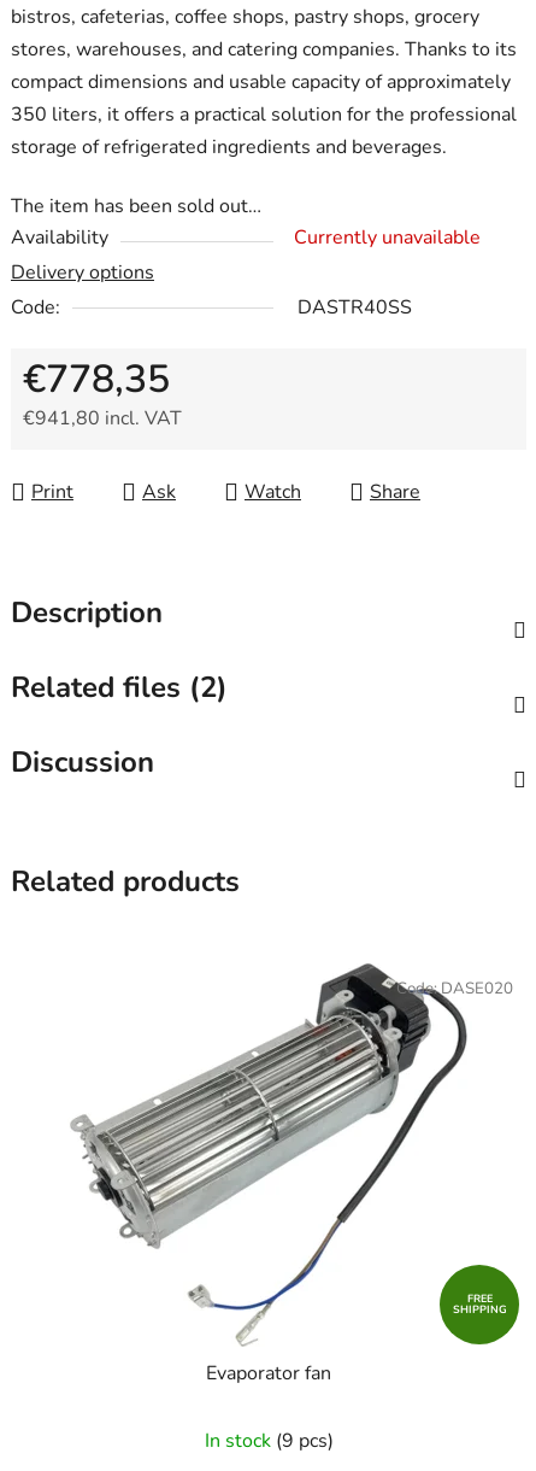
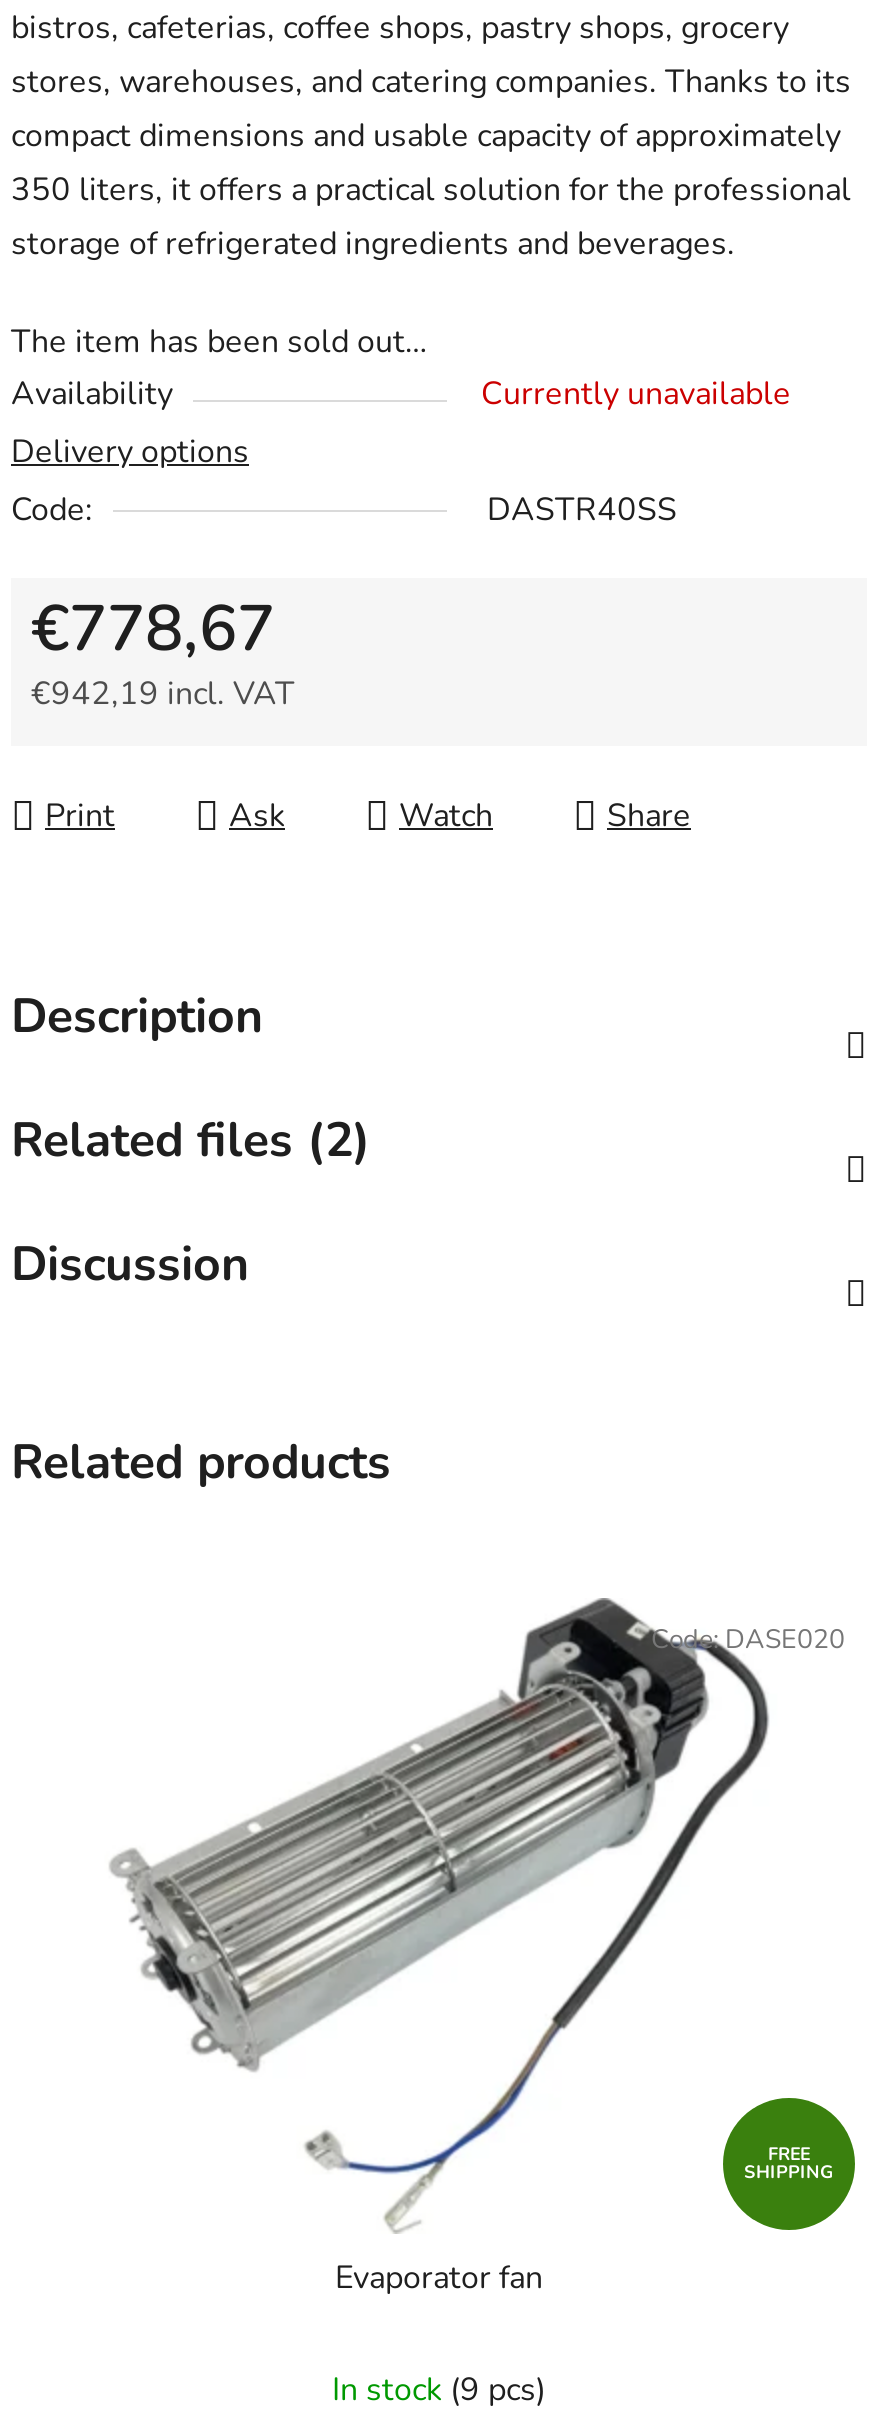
- €778,35
+ €778,67

- €941,80 incl. VAT
+ €942,19 incl. VAT
